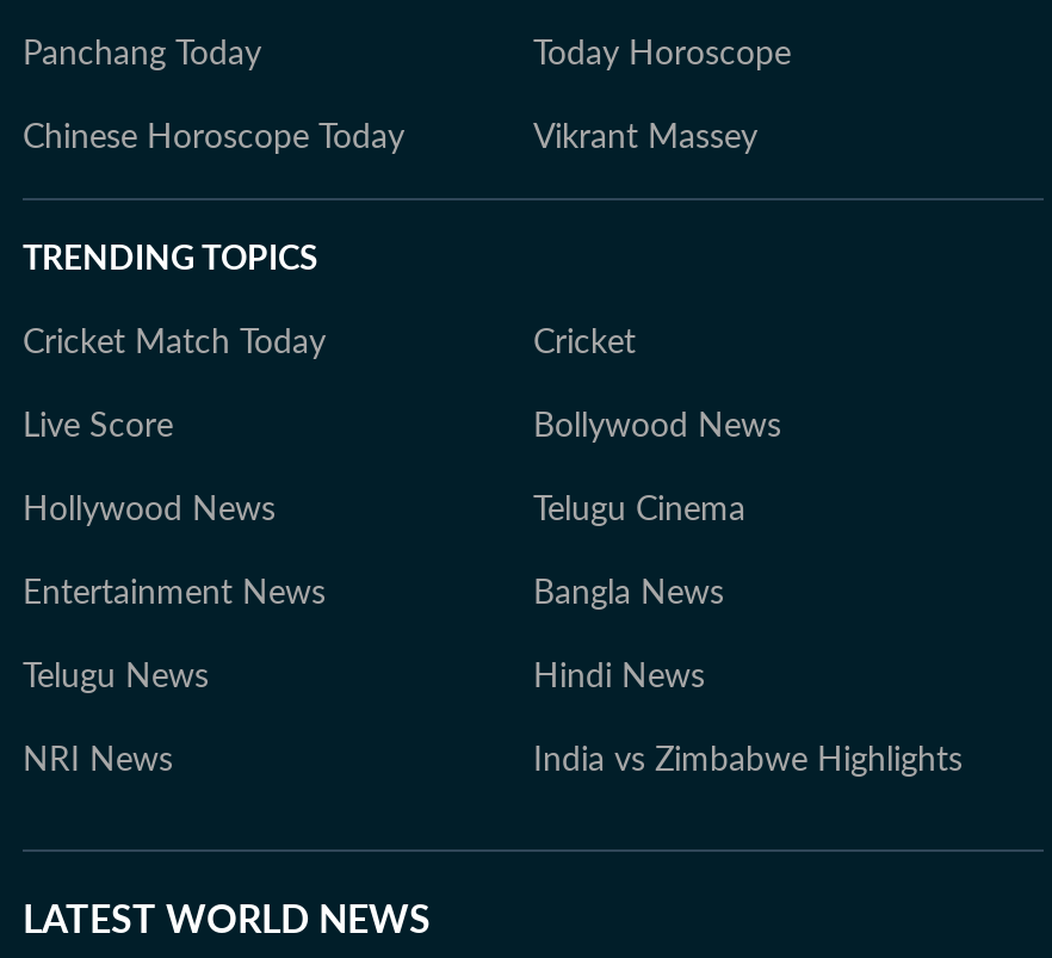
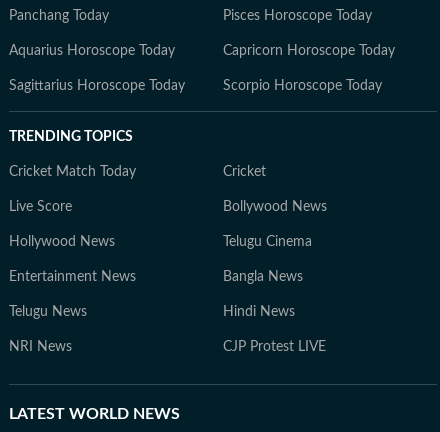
- Today Horoscope
- Chinese Horoscope Today
- Vikrant Massey
+ Pisces Horoscope Today
+ Aquarius Horoscope Today
+ Capricorn Horoscope Today
+ Sagittarius Horoscope Today
+ Scorpio Horoscope Today

- India vs Zimbabwe Highlights
+ CJP Protest LIVE
